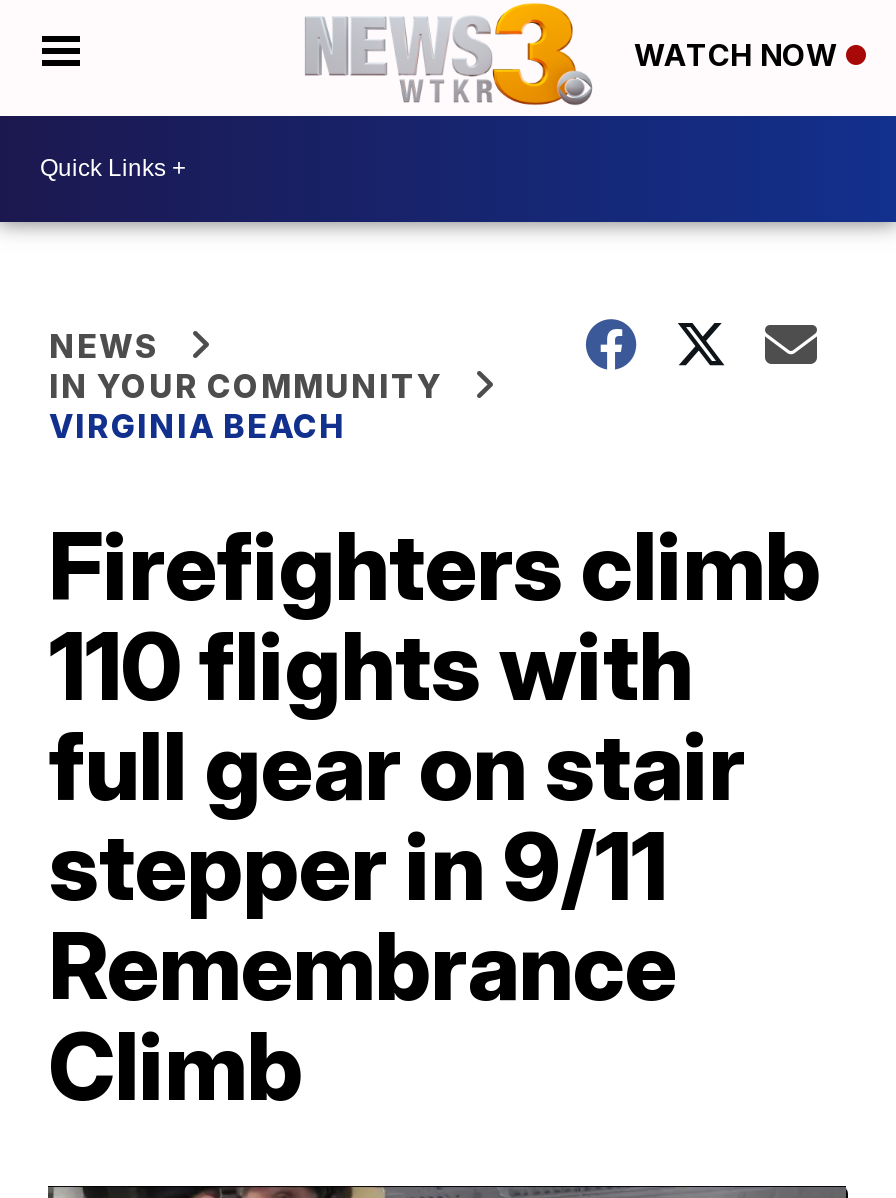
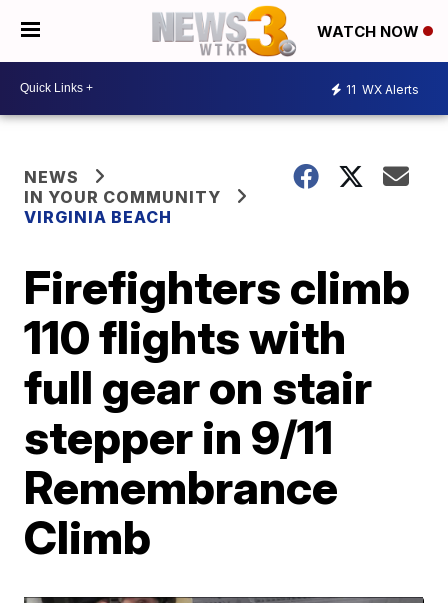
+ 11 WX Alerts
